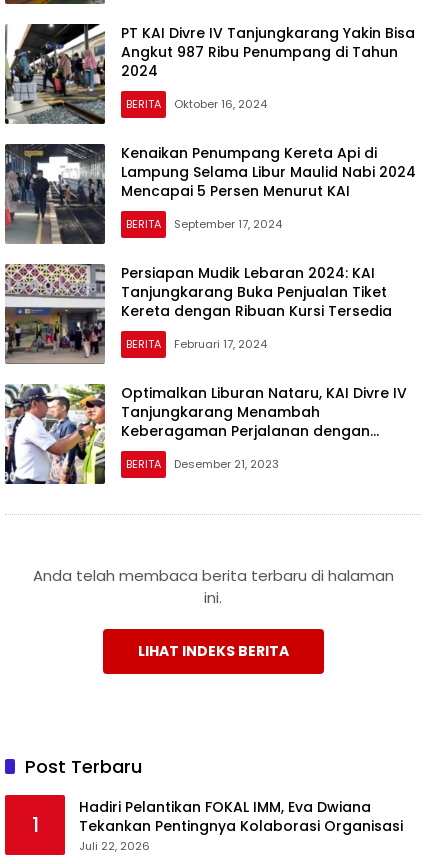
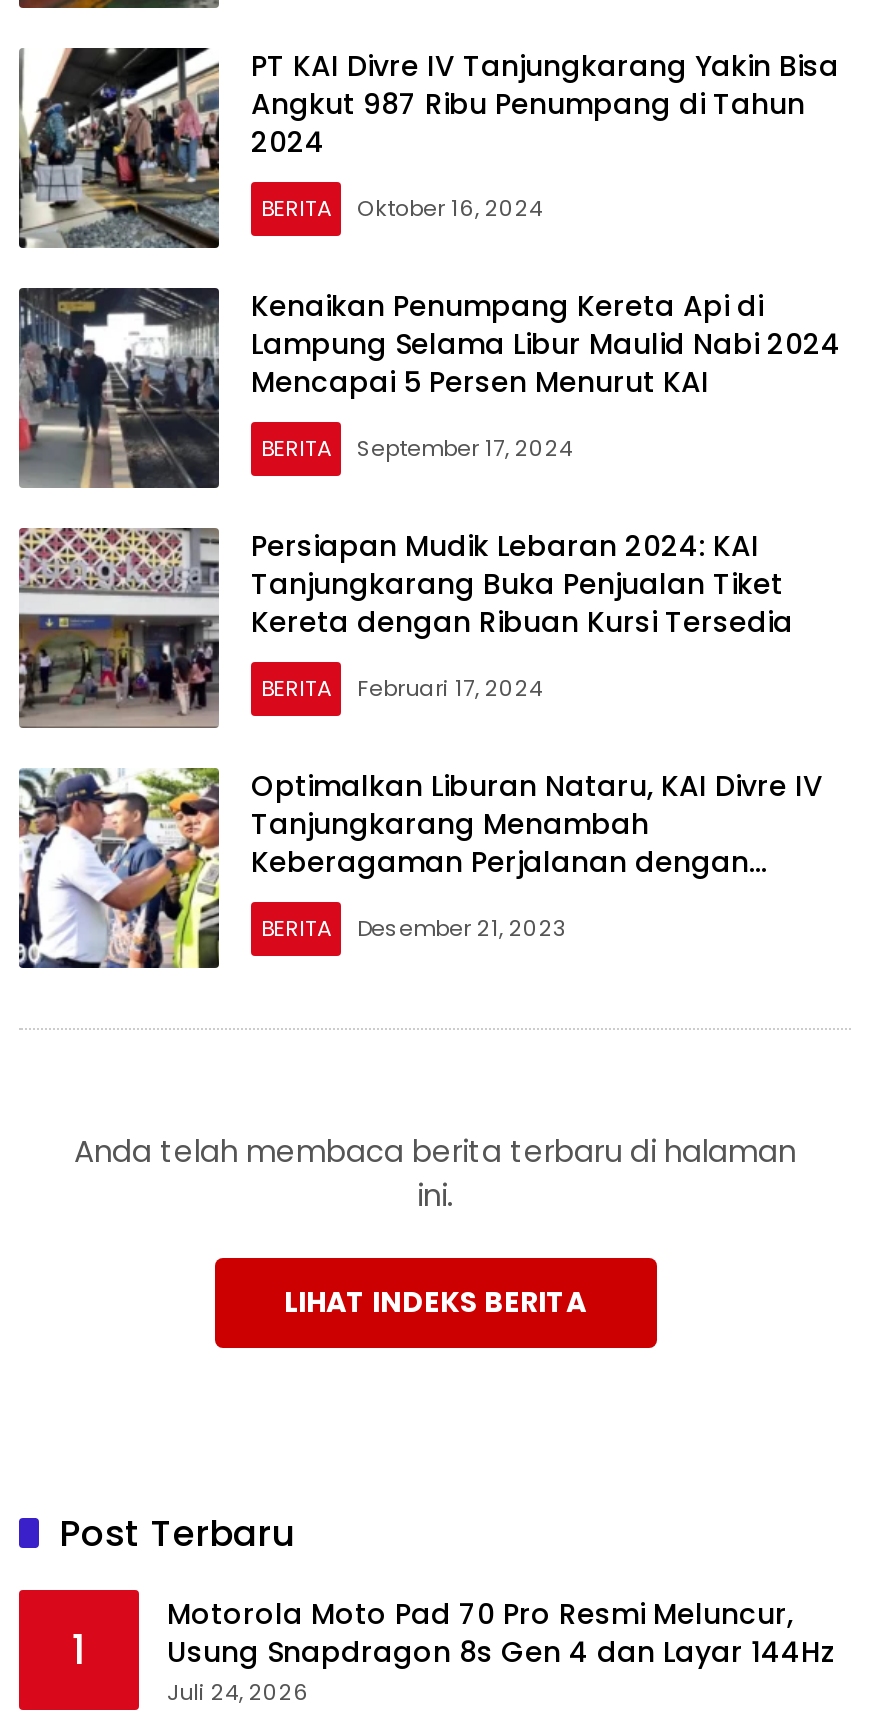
- Hadiri Pelantikan FOKAL IMM, Eva Dwiana
- Tekankan Pentingnya Kolaborasi Organisasi
- Juli 22, 2026
+ Motorola Moto Pad 70 Pro Resmi Meluncur,
+ Usung Snapdragon 8s Gen 4 dan Layar 144Hz
+ Juli 24, 2026
